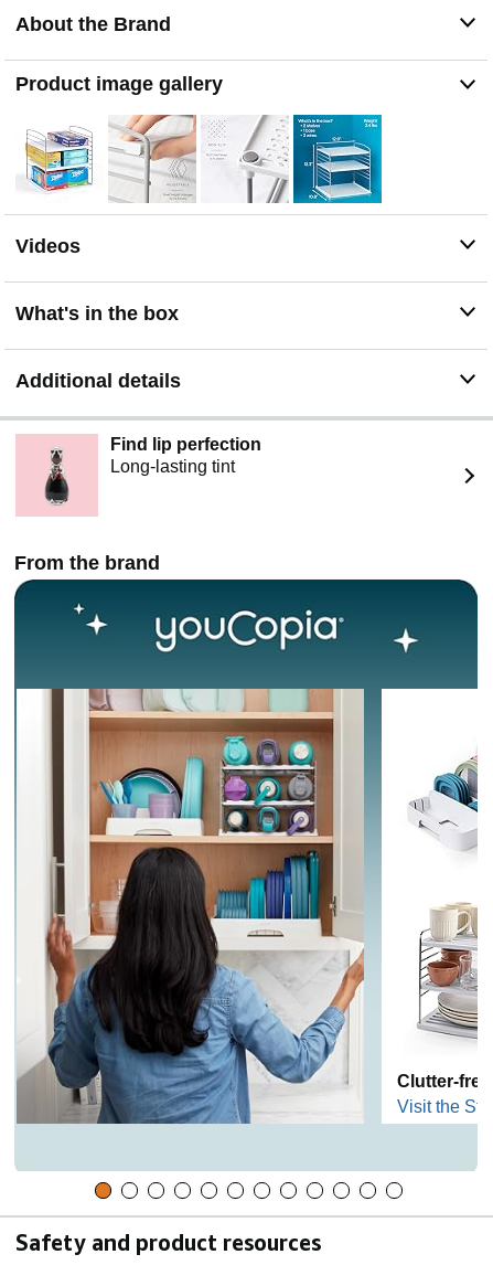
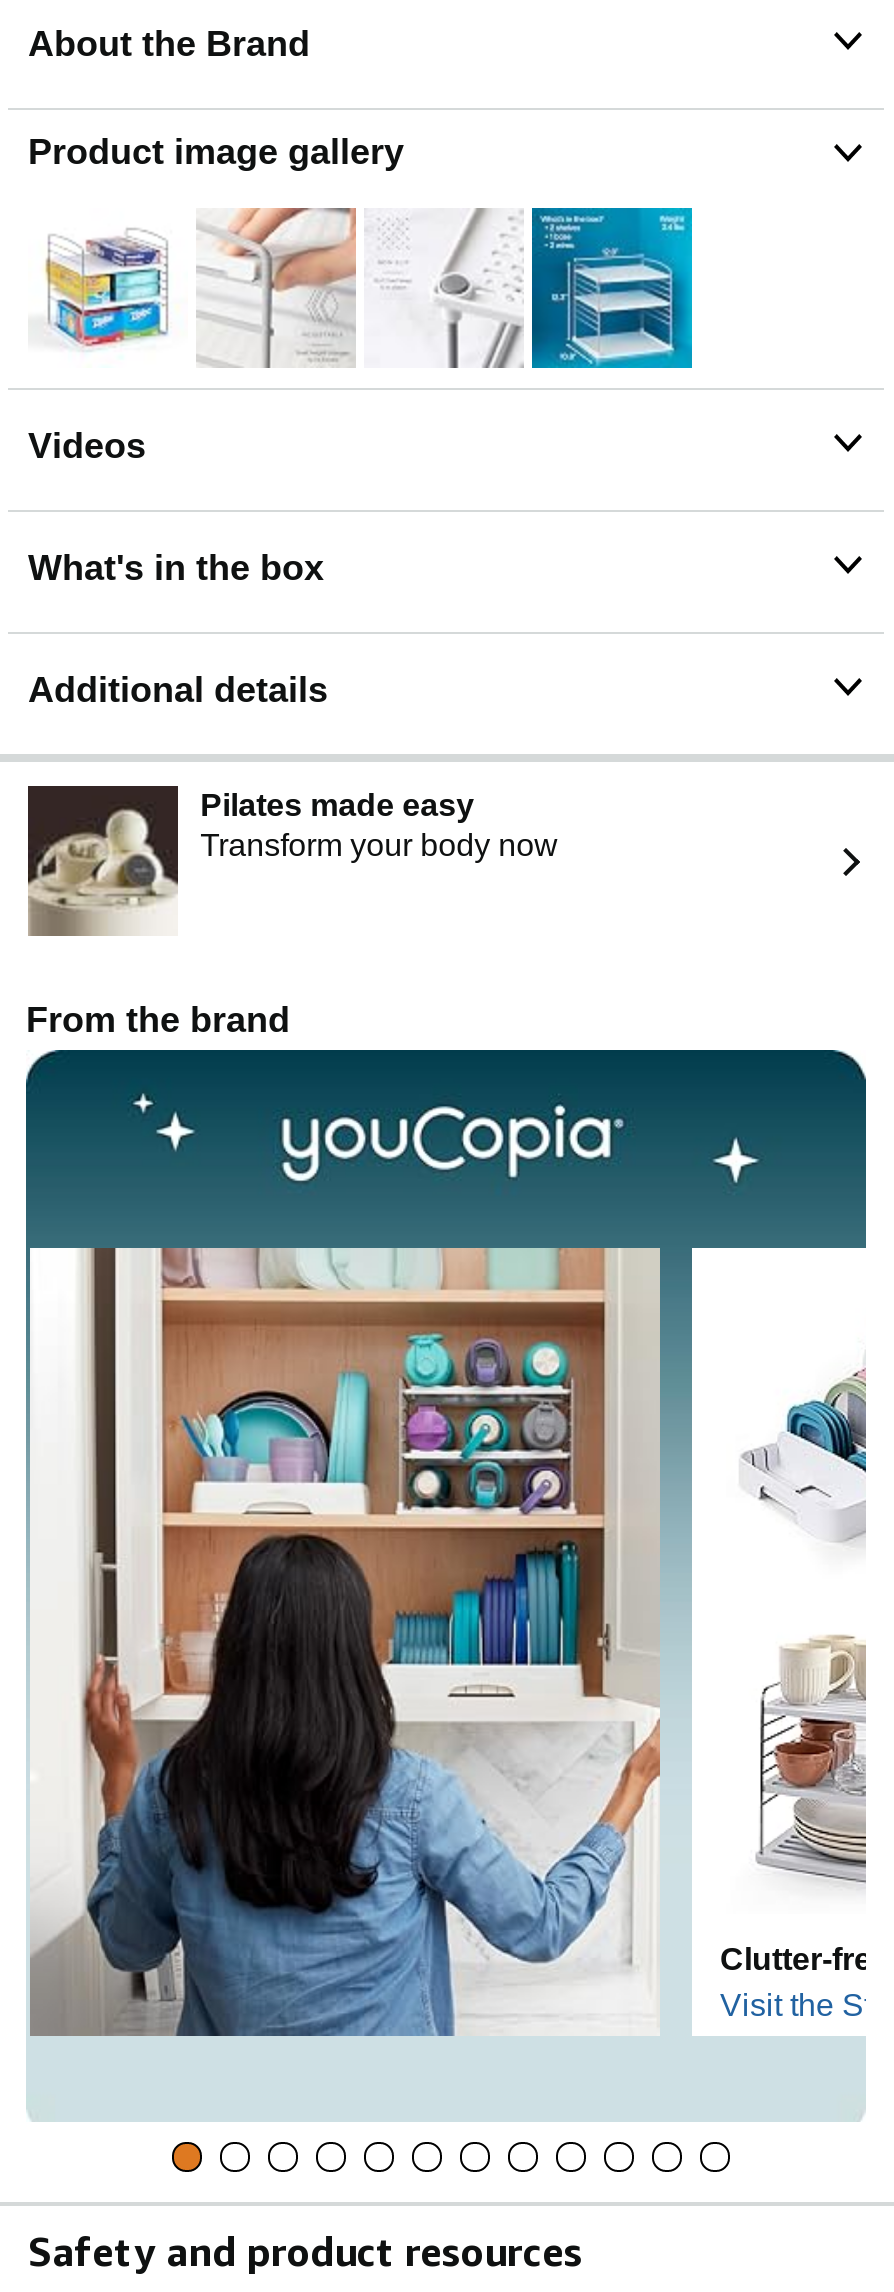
- [image]
- Find lip perfection
- Long-lasting tint
+ [image]
+ Pilates made easy
+ Transform your body now
